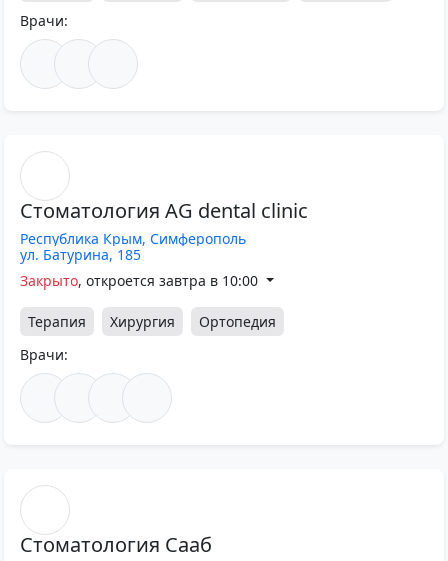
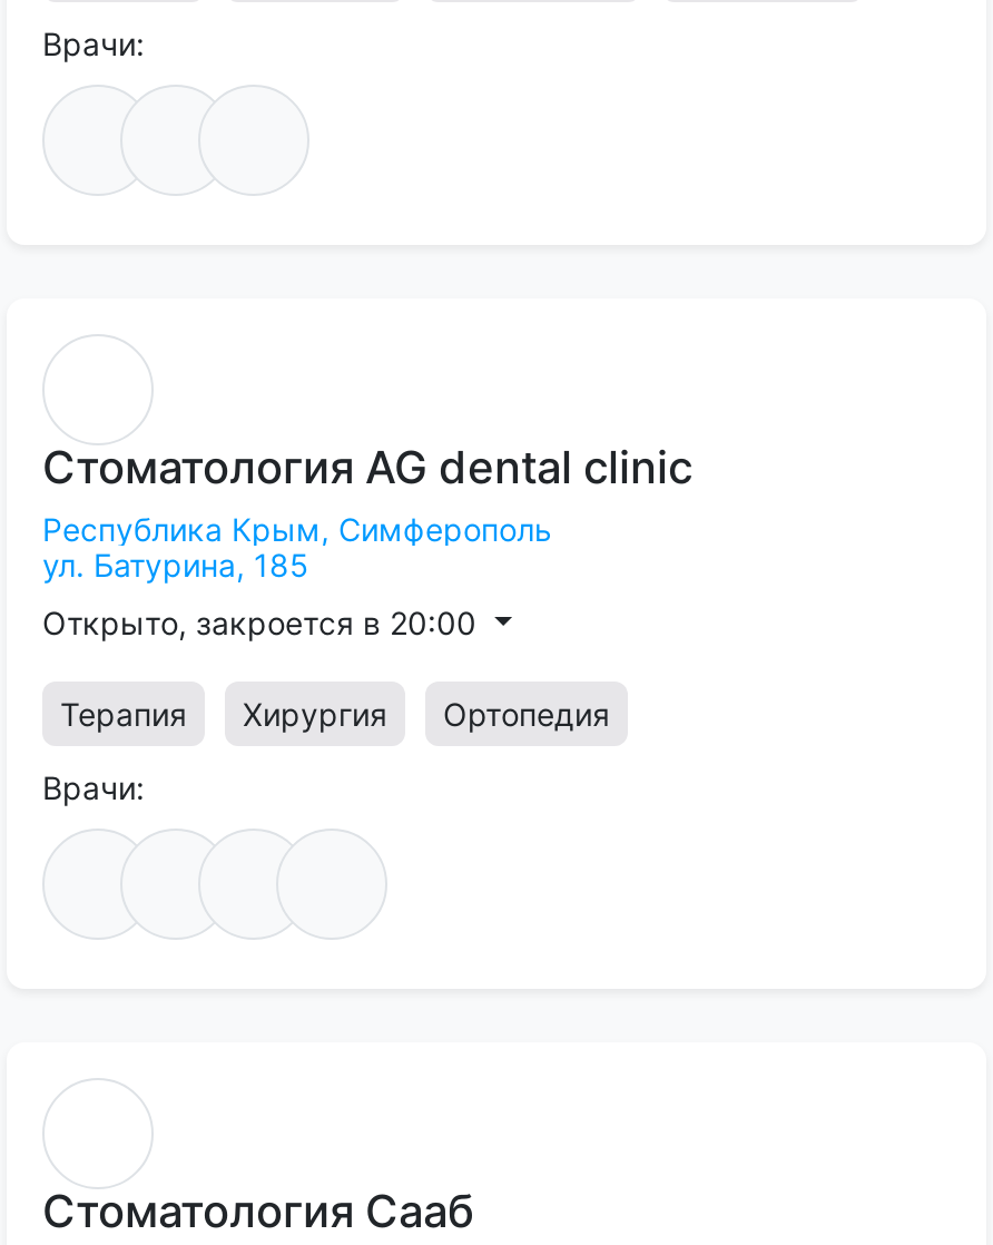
- Закрыто, откроется завтра в 10:00
+ Открыто, закроется в 20:00
